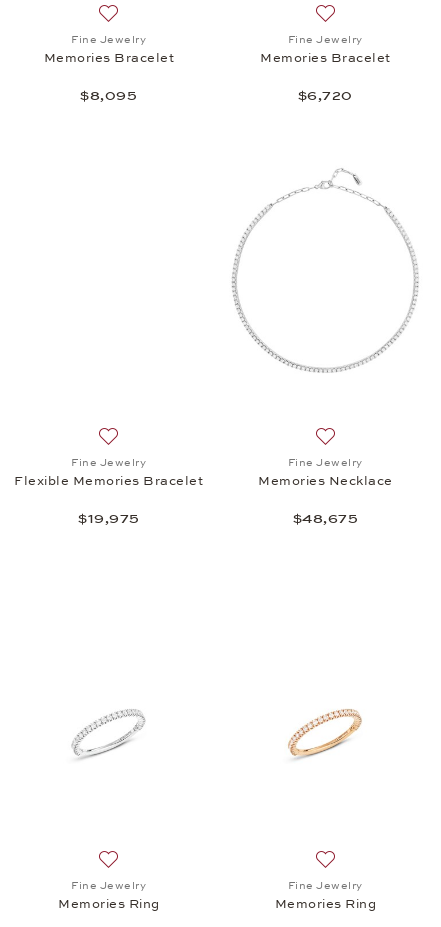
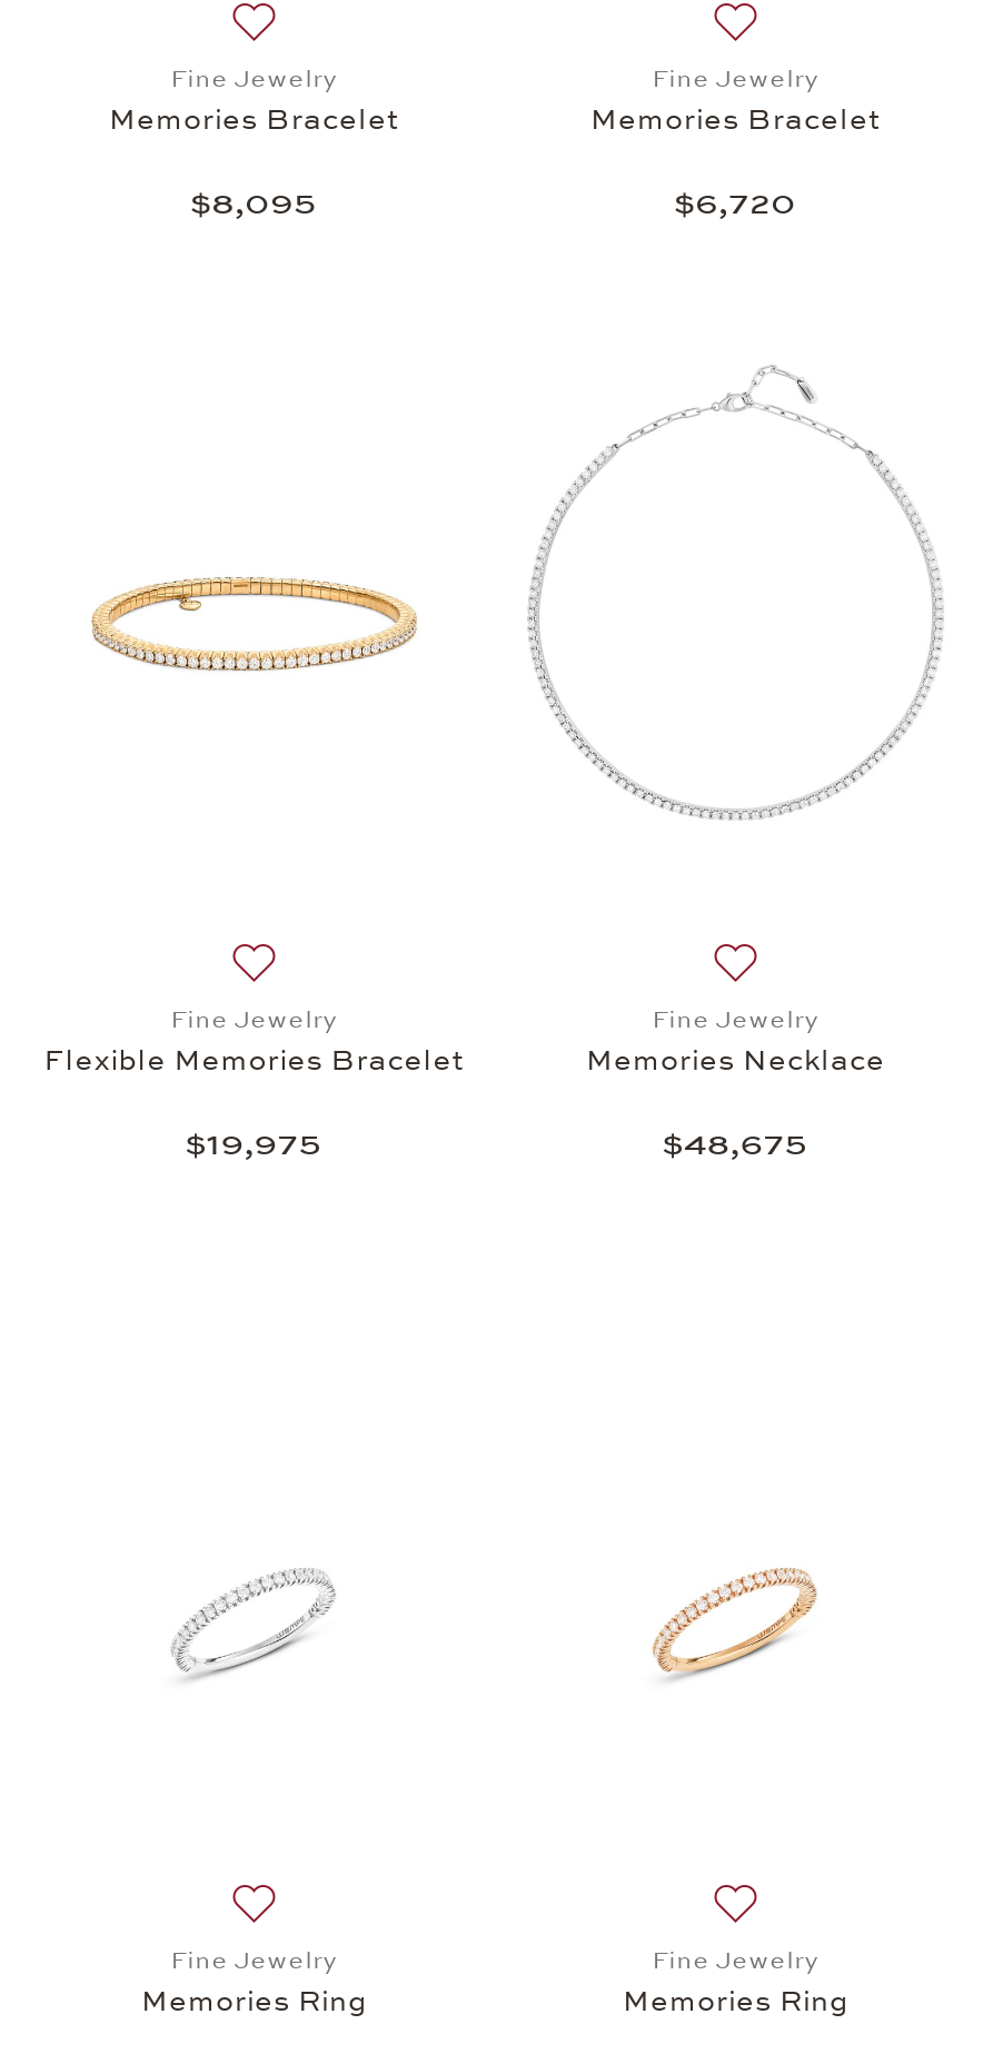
+ [image]
